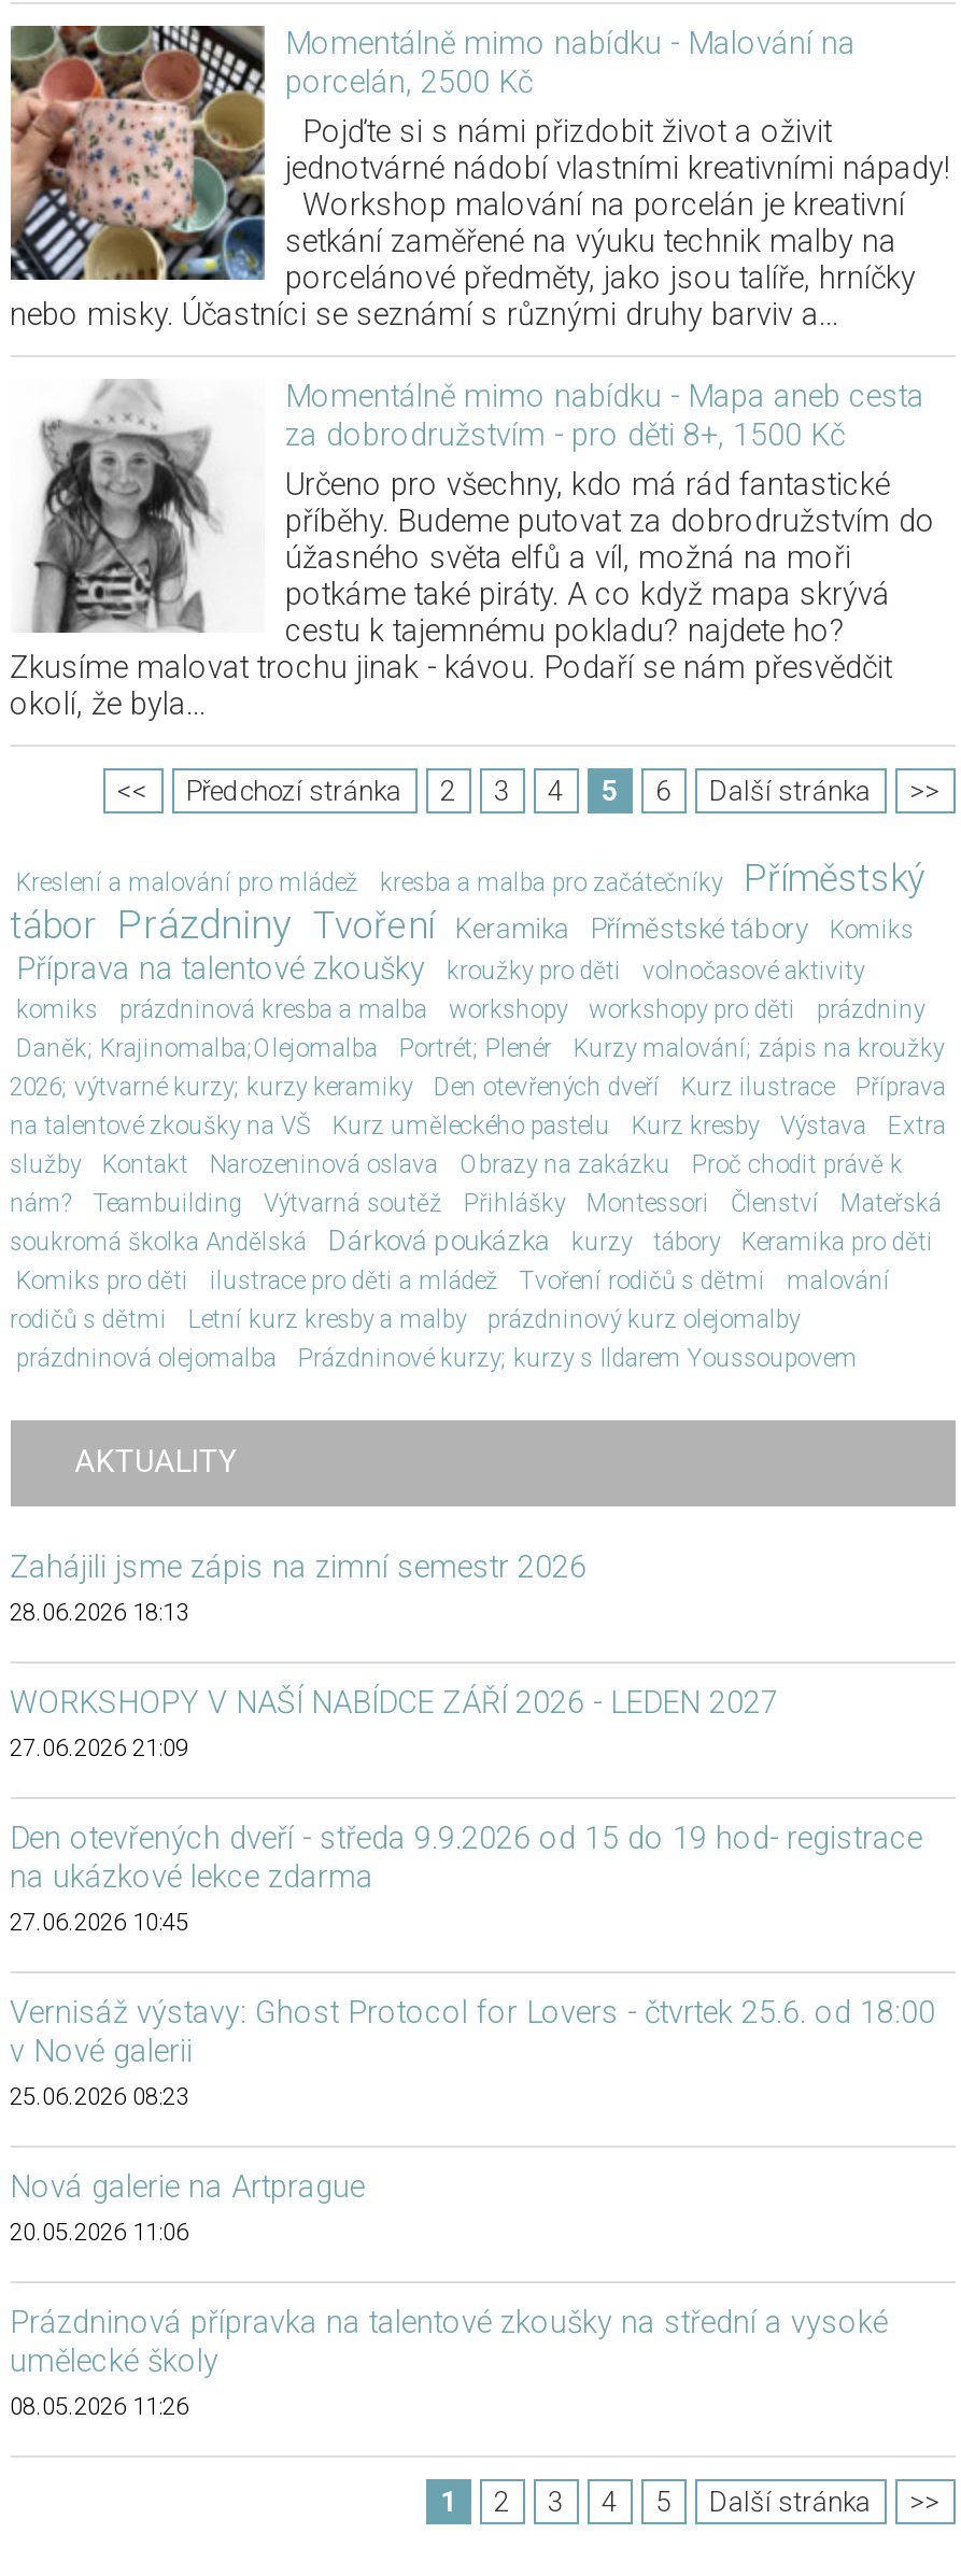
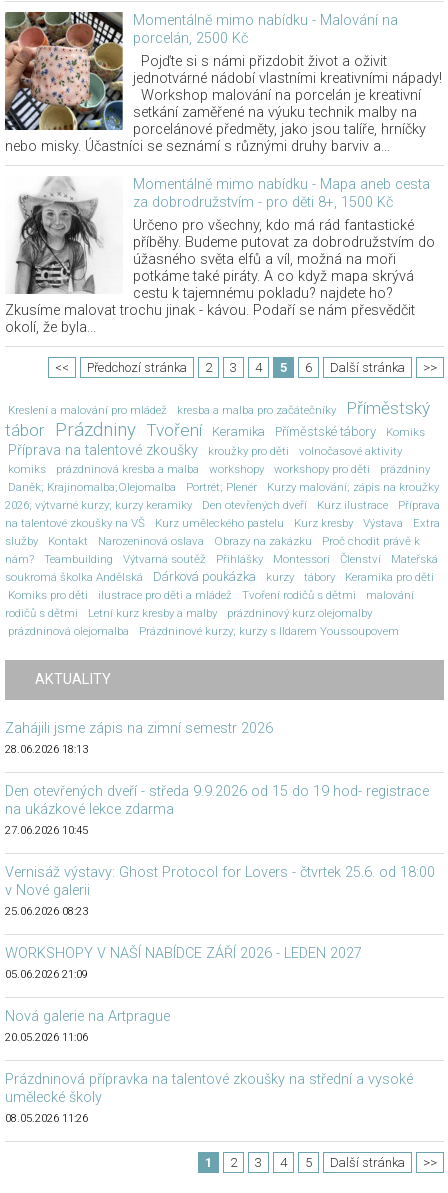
moved down: WORKSHOPY V NAŠÍ NABÍDCE ZÁŘÍ 2026 - LEDEN 2027

- 27.06.2026 21:09

moved up: Den otevřených dveří - středa 9.9.2026 od 15 do 19 hod- registrace | na ukázkové lekce zdarma | 27.06.2026 10:45 | Vernisáž výstavy: Ghost Protocol for Lovers - čtvrtek 25.6. od 18:00 | v Nové galerii | 25.06.2026 08:23

+ 05.06.2026 21:09
